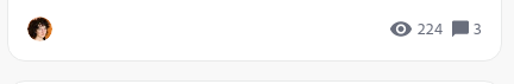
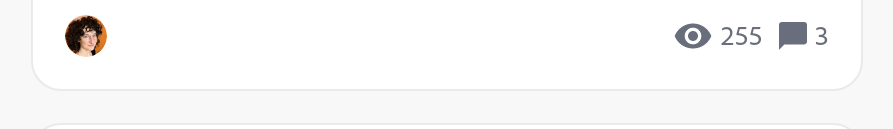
- 224 3
+ 255 3
